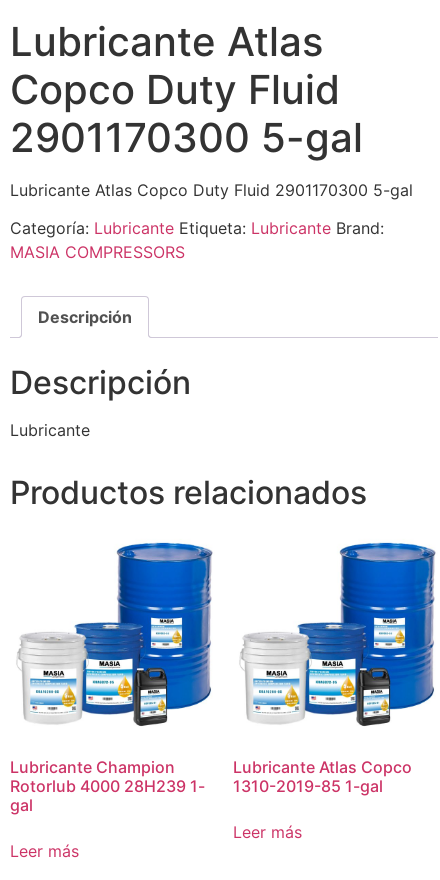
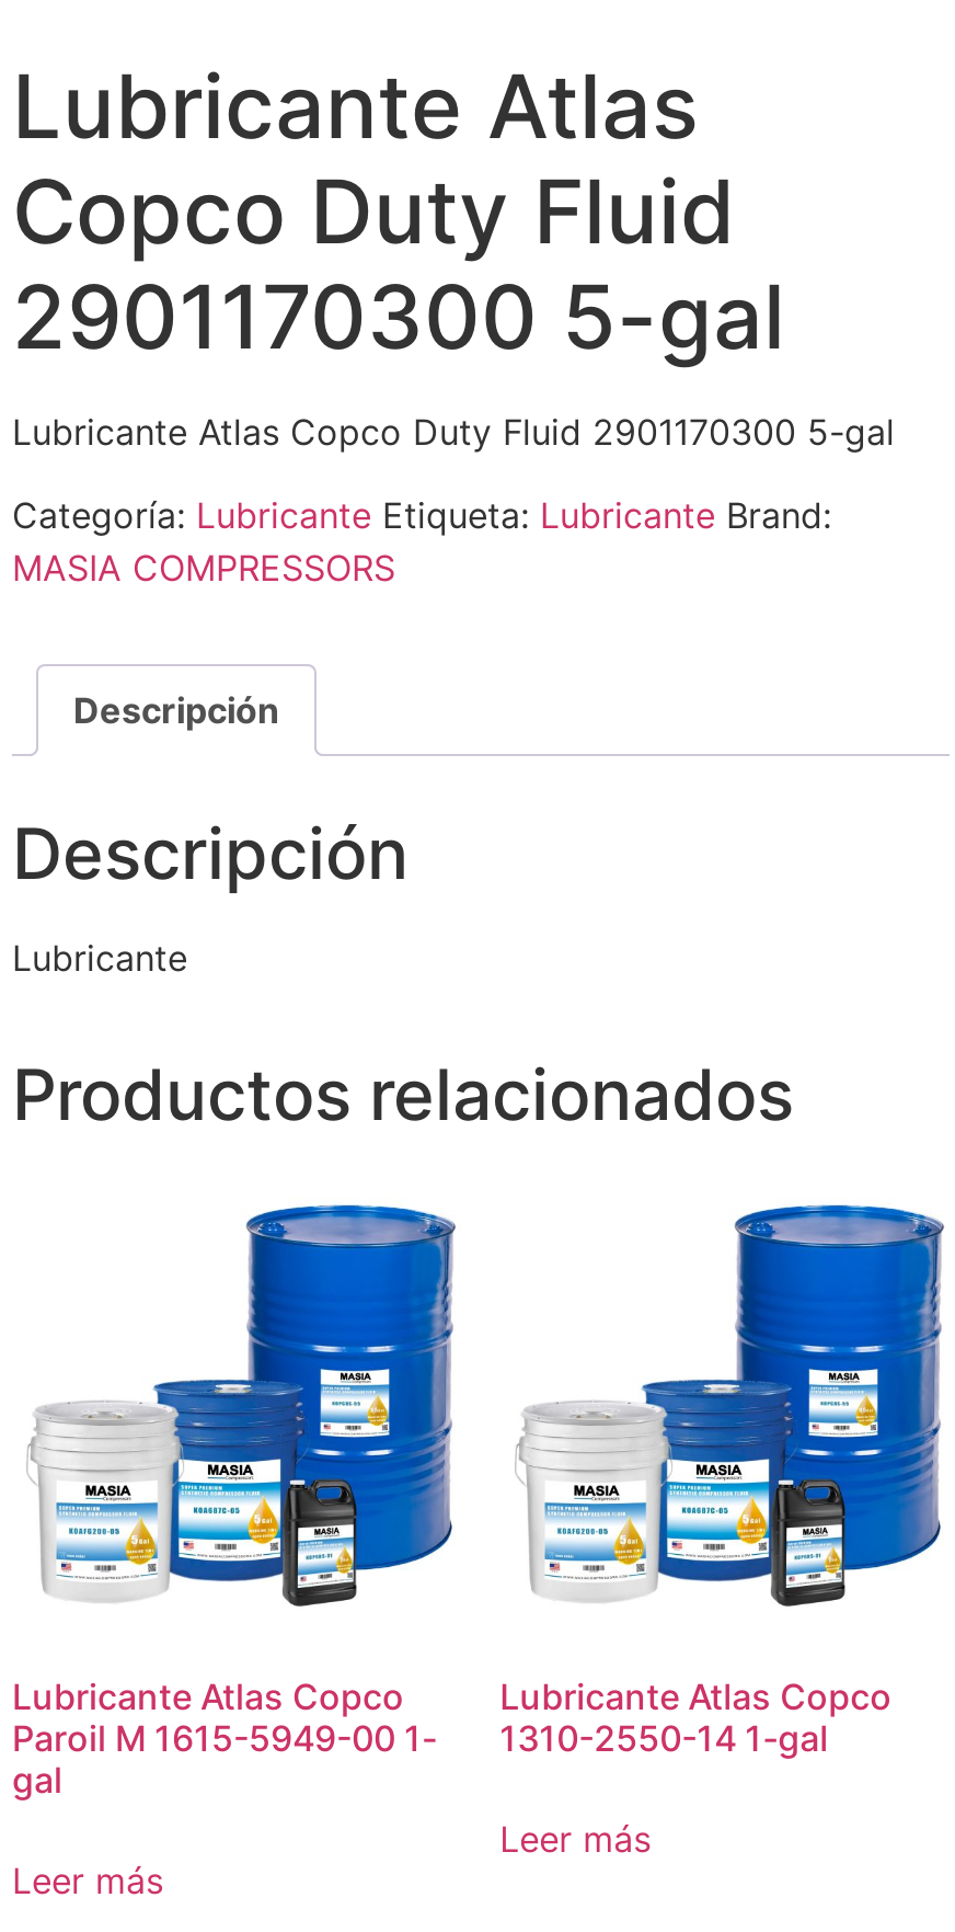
- Lubricante Champion
- Rotorlub 4000 28H239 1-
+ Lubricante Atlas Copco
+ Paroil M 1615-5949-00 1-

- 1310-2019-85 1-gal
+ 1310-2550-14 1-gal
